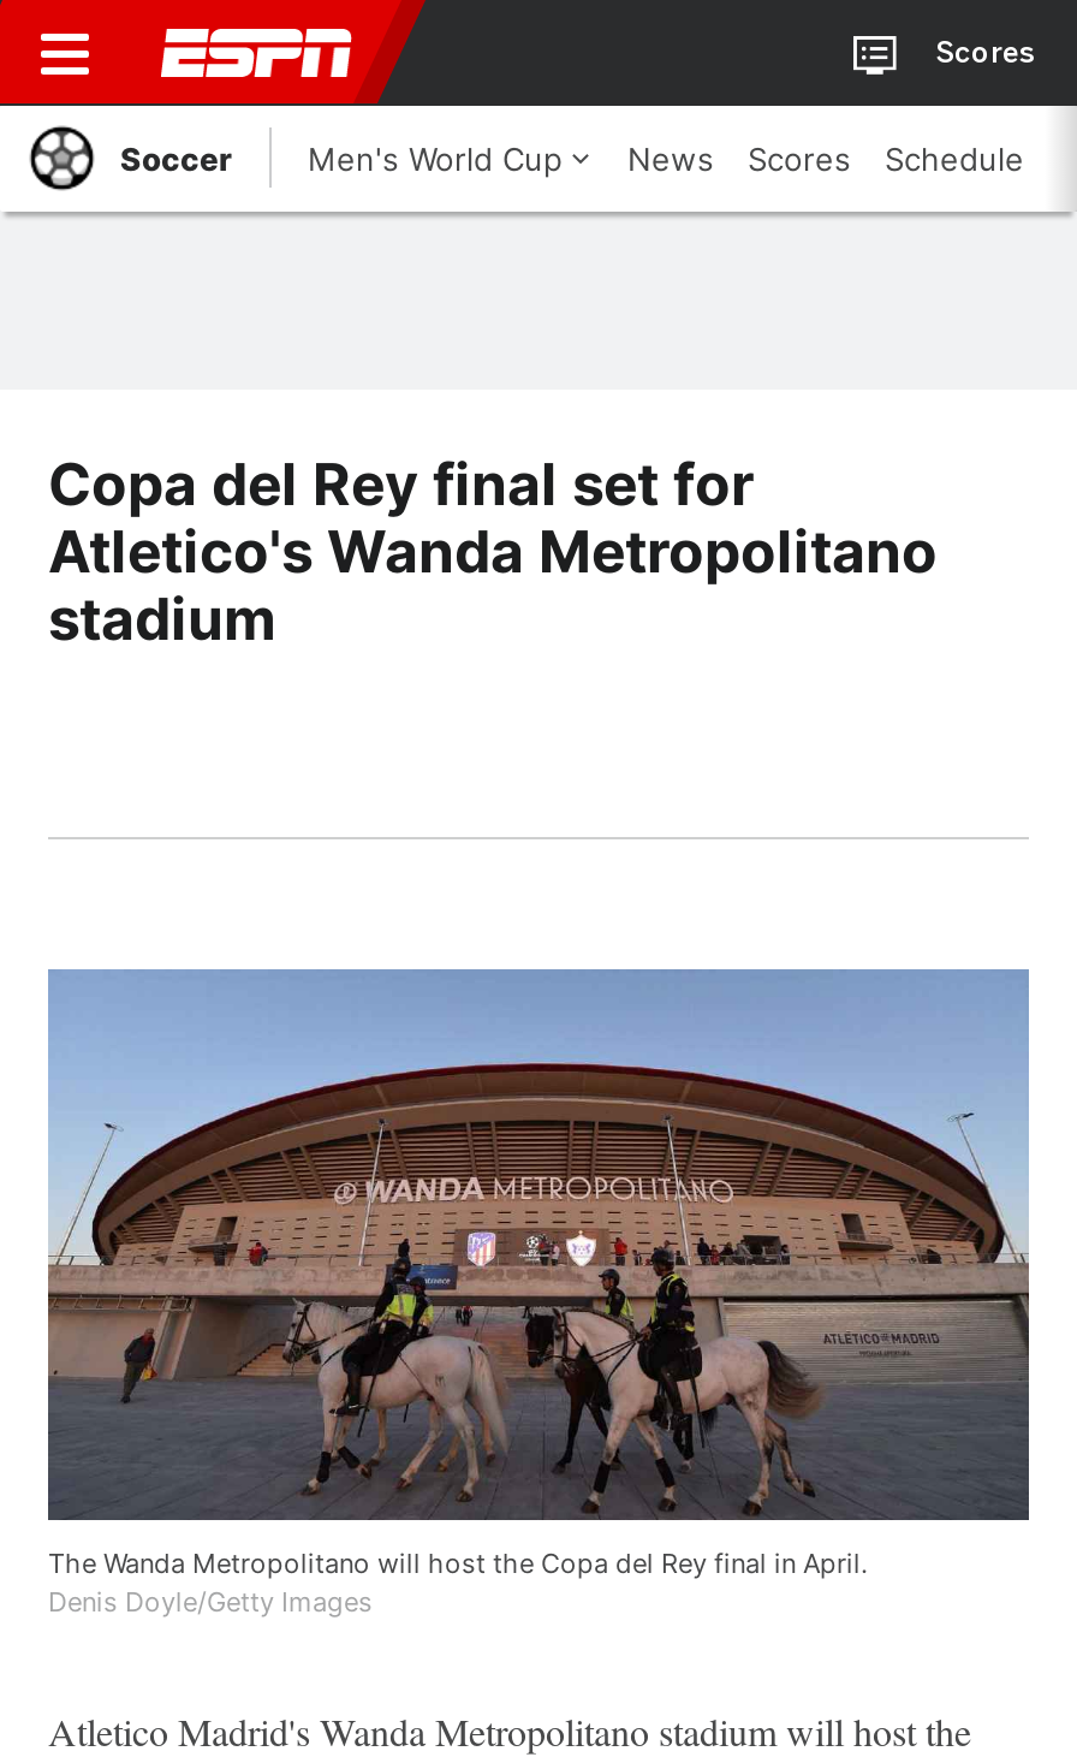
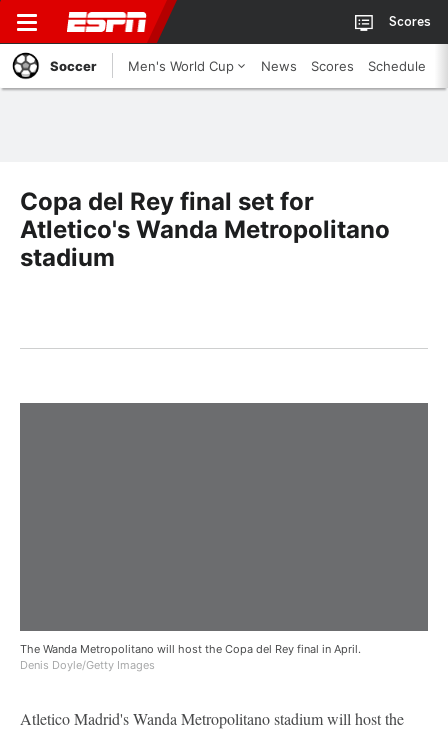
- [image]
